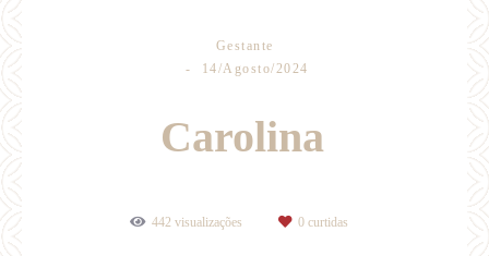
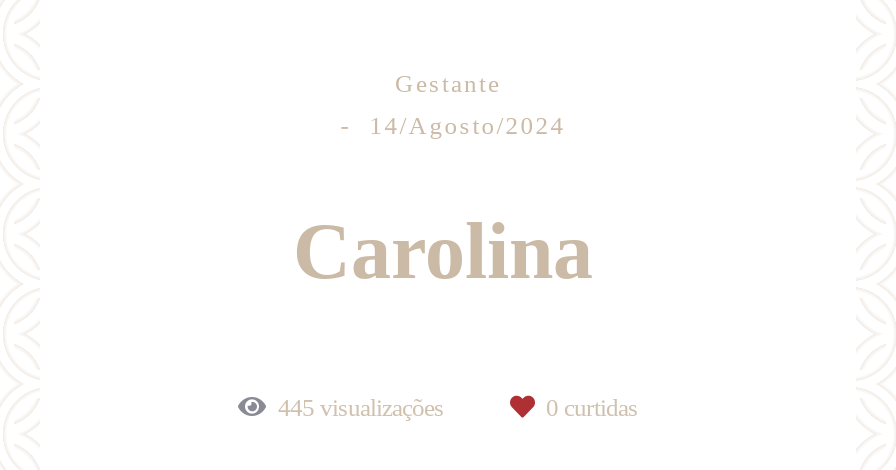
- 442 visualizações
+ 445 visualizações
